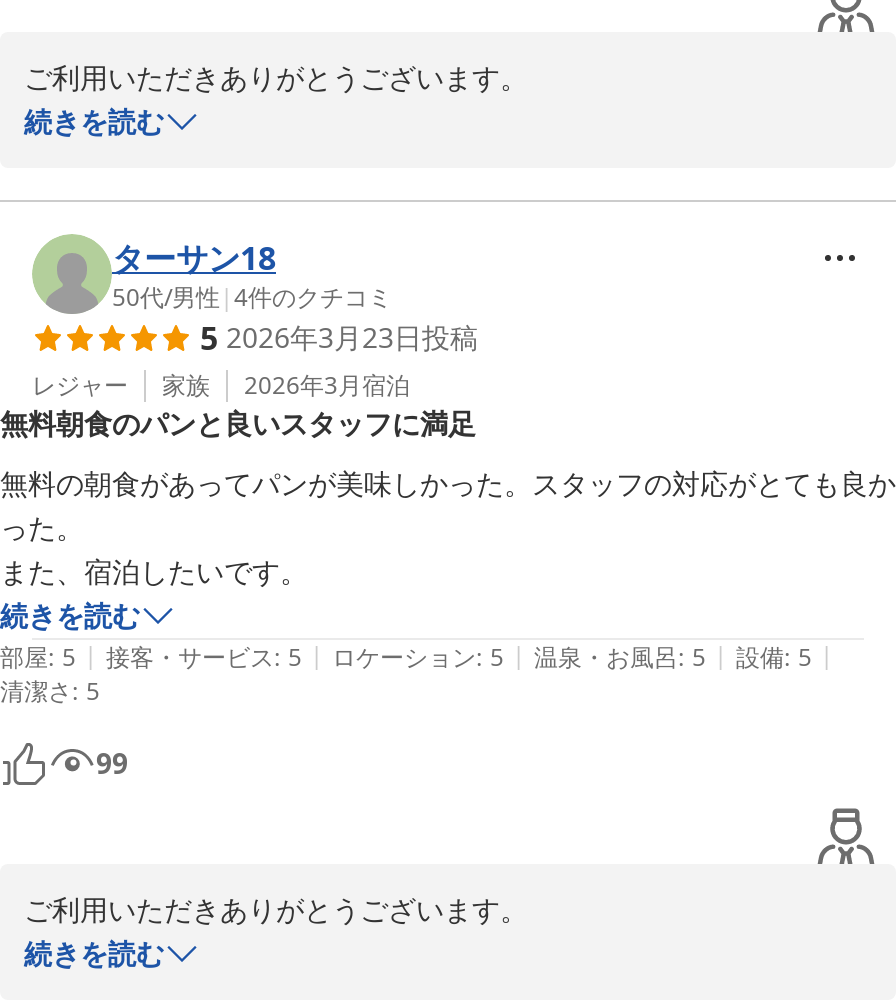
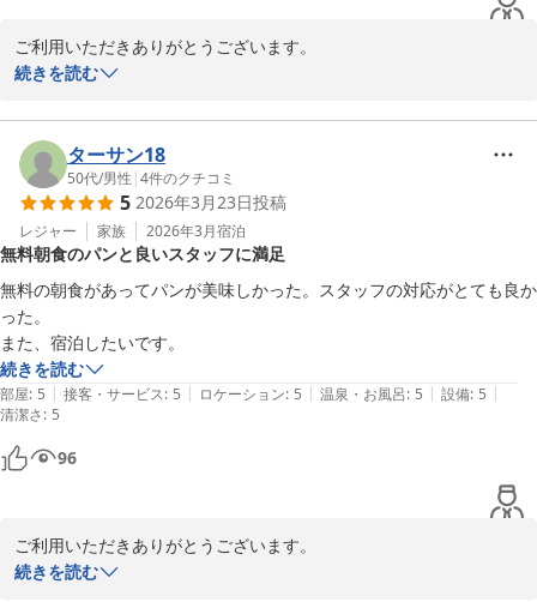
- 99
+ 96
